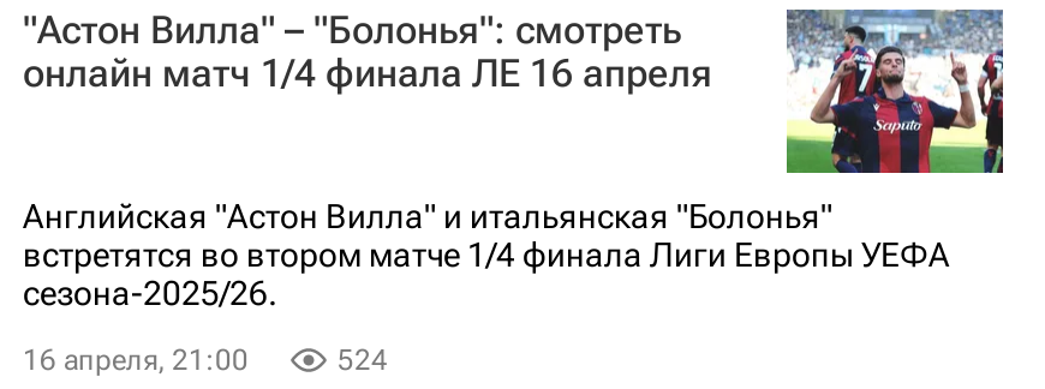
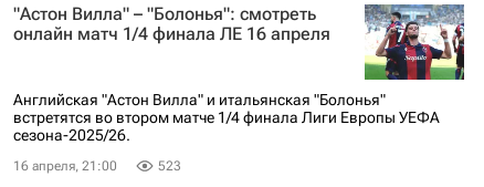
- 524
+ 523
